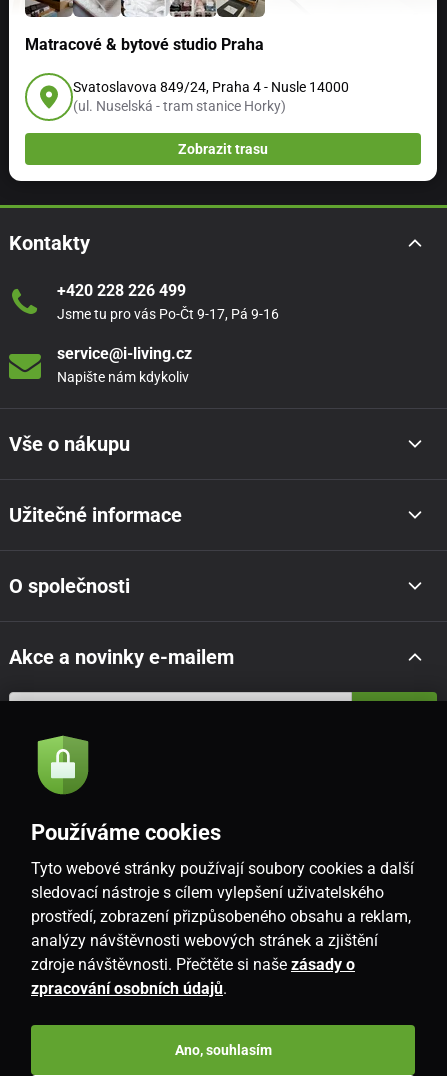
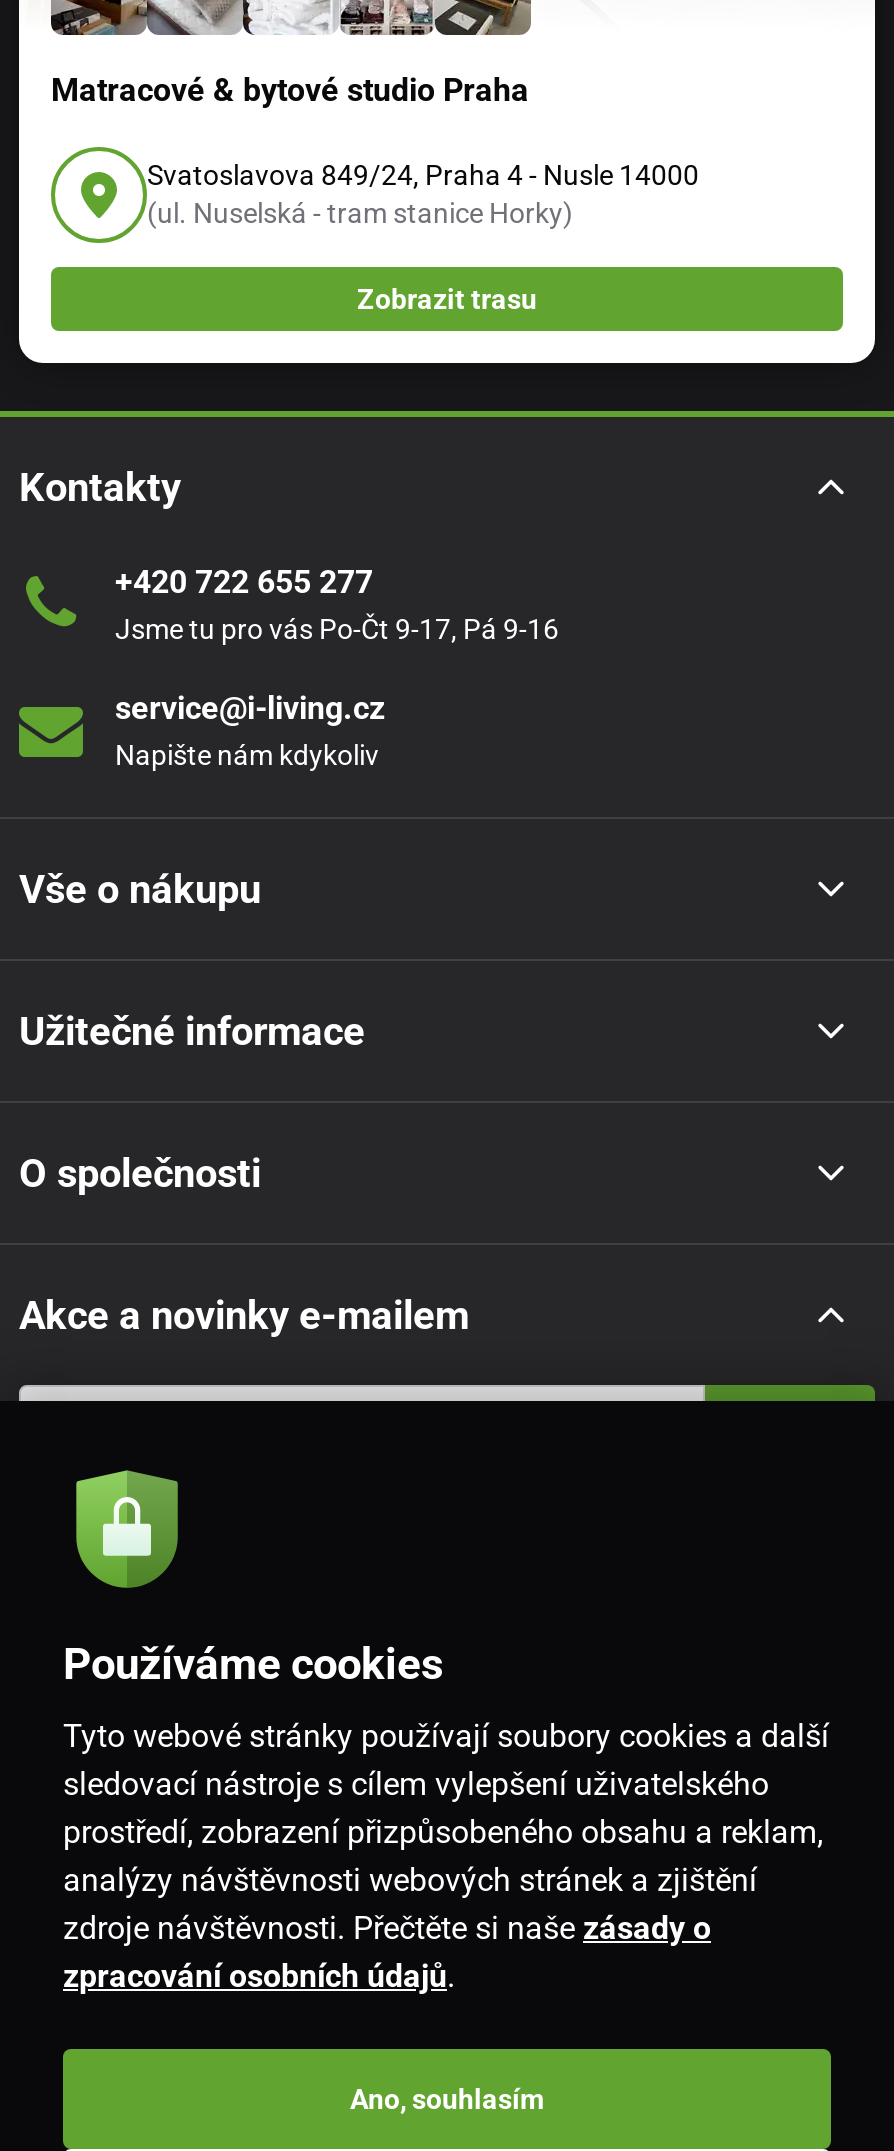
- +420 228 226 499
+ +420 722 655 277
